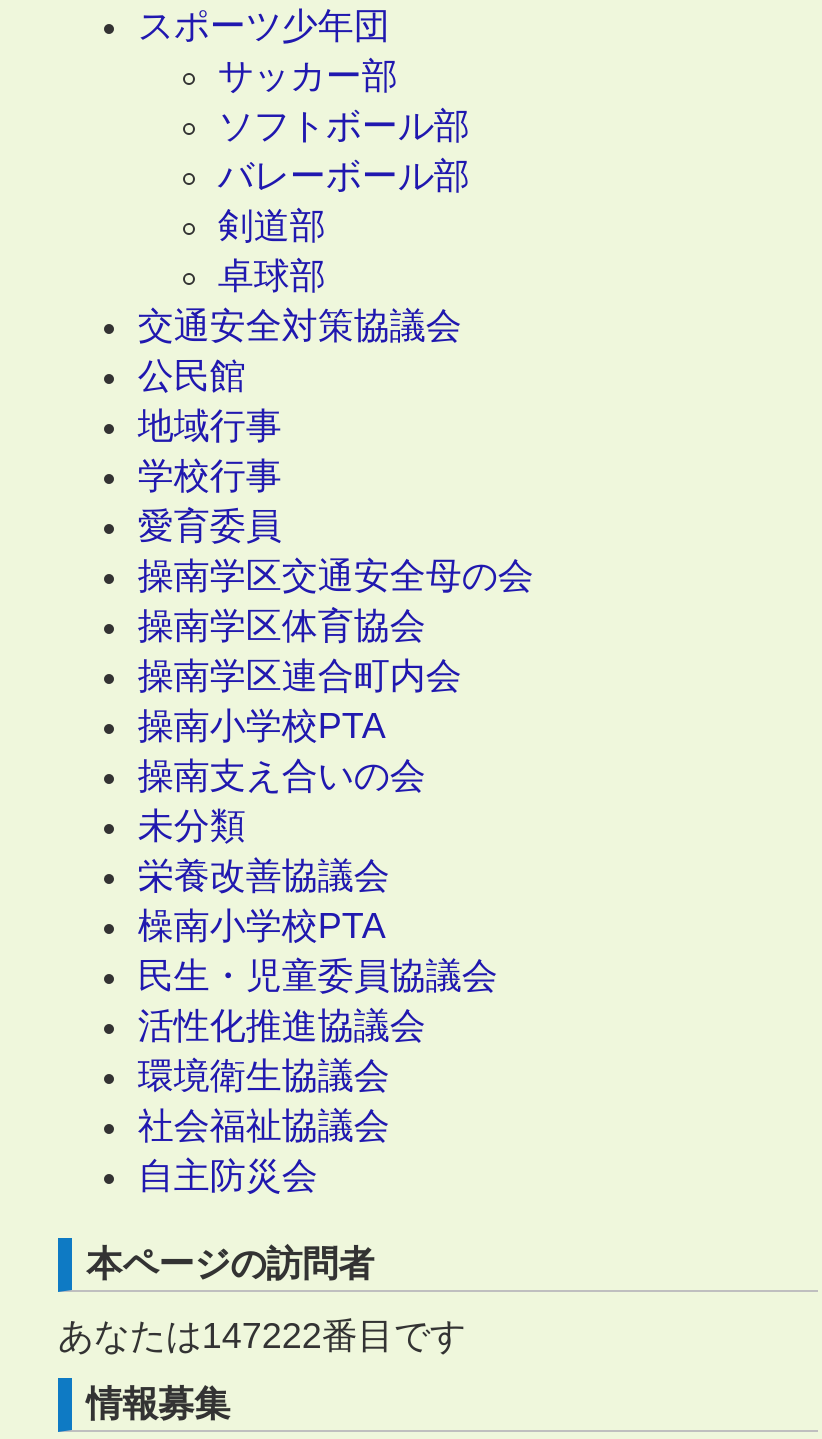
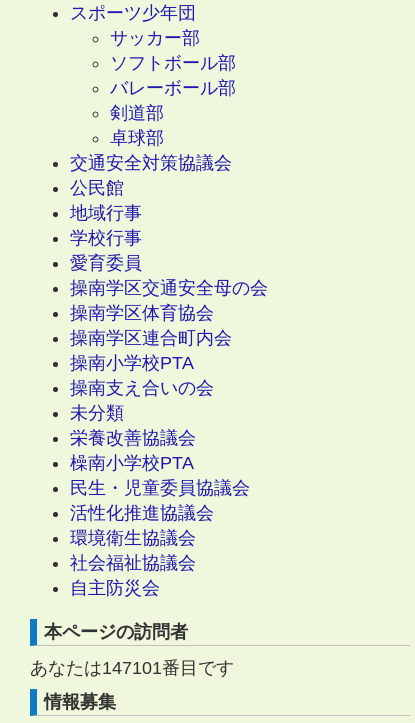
- あなたは147222番目です
+ あなたは147101番目です
